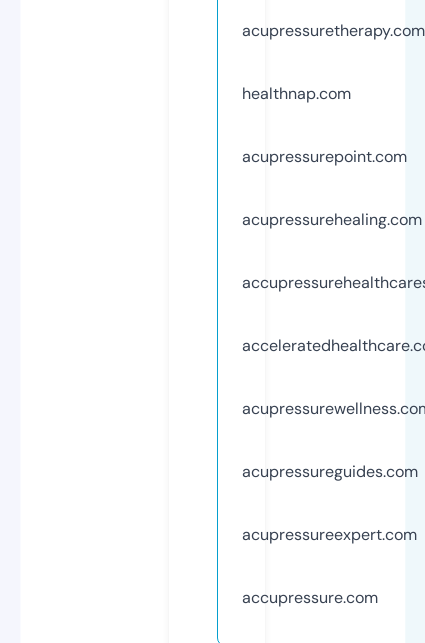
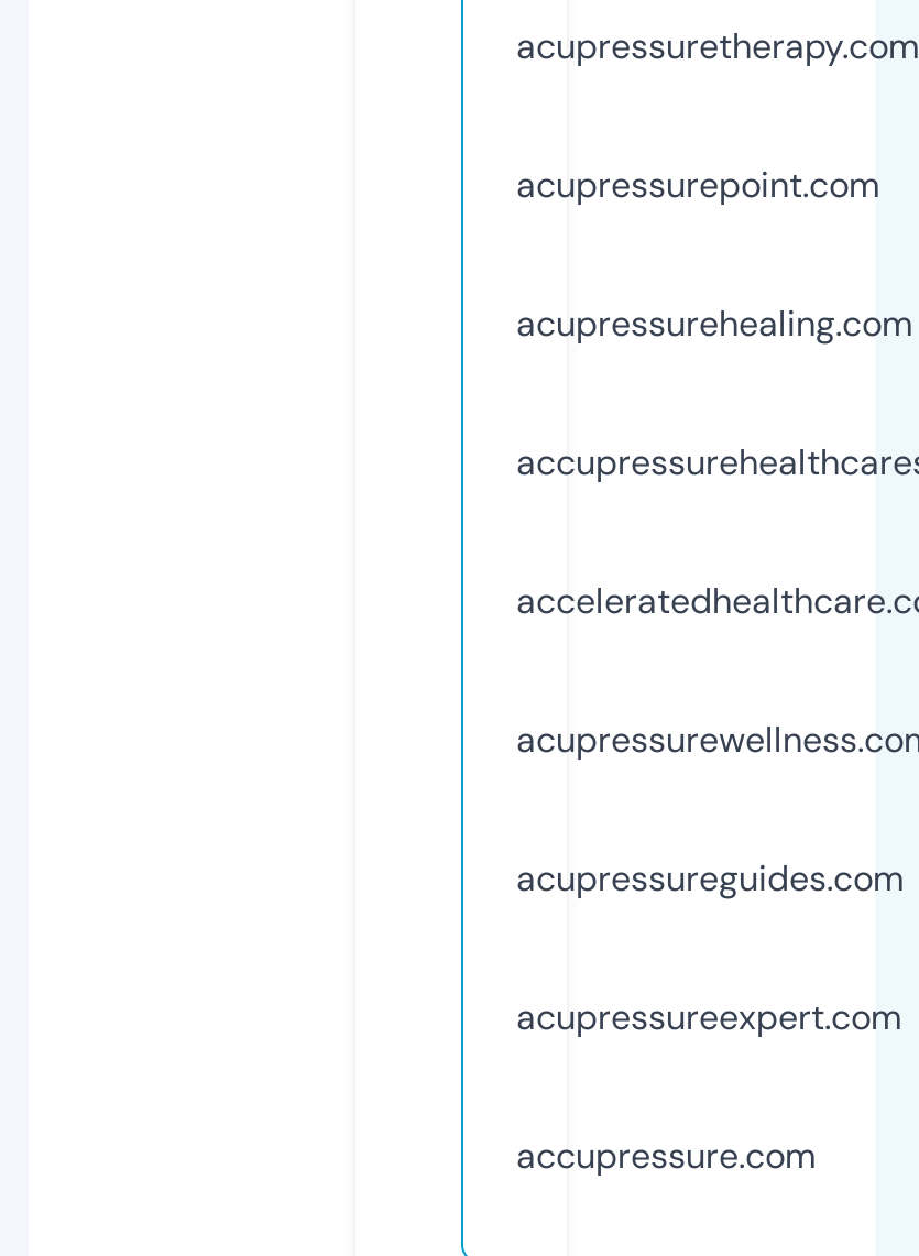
- healthnap.com
